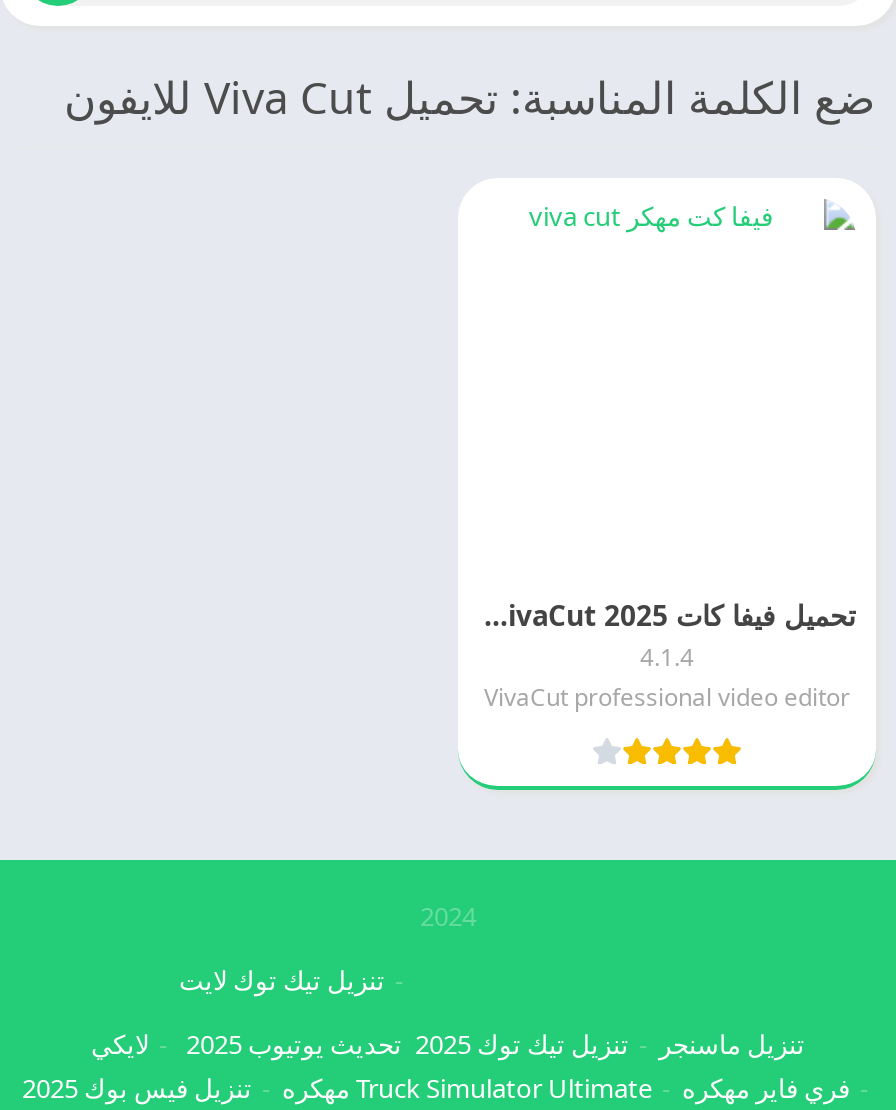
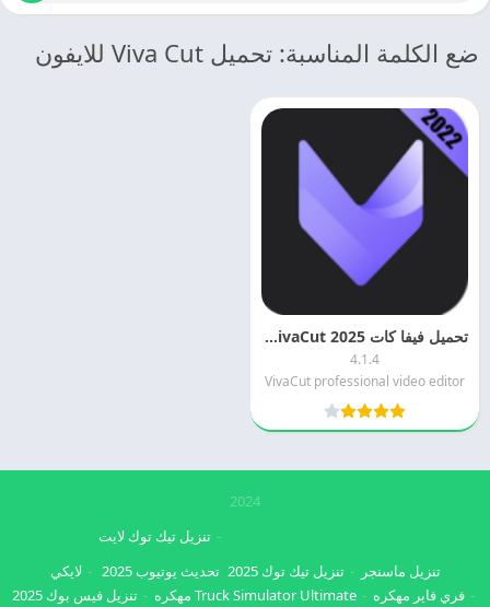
+ [image]
